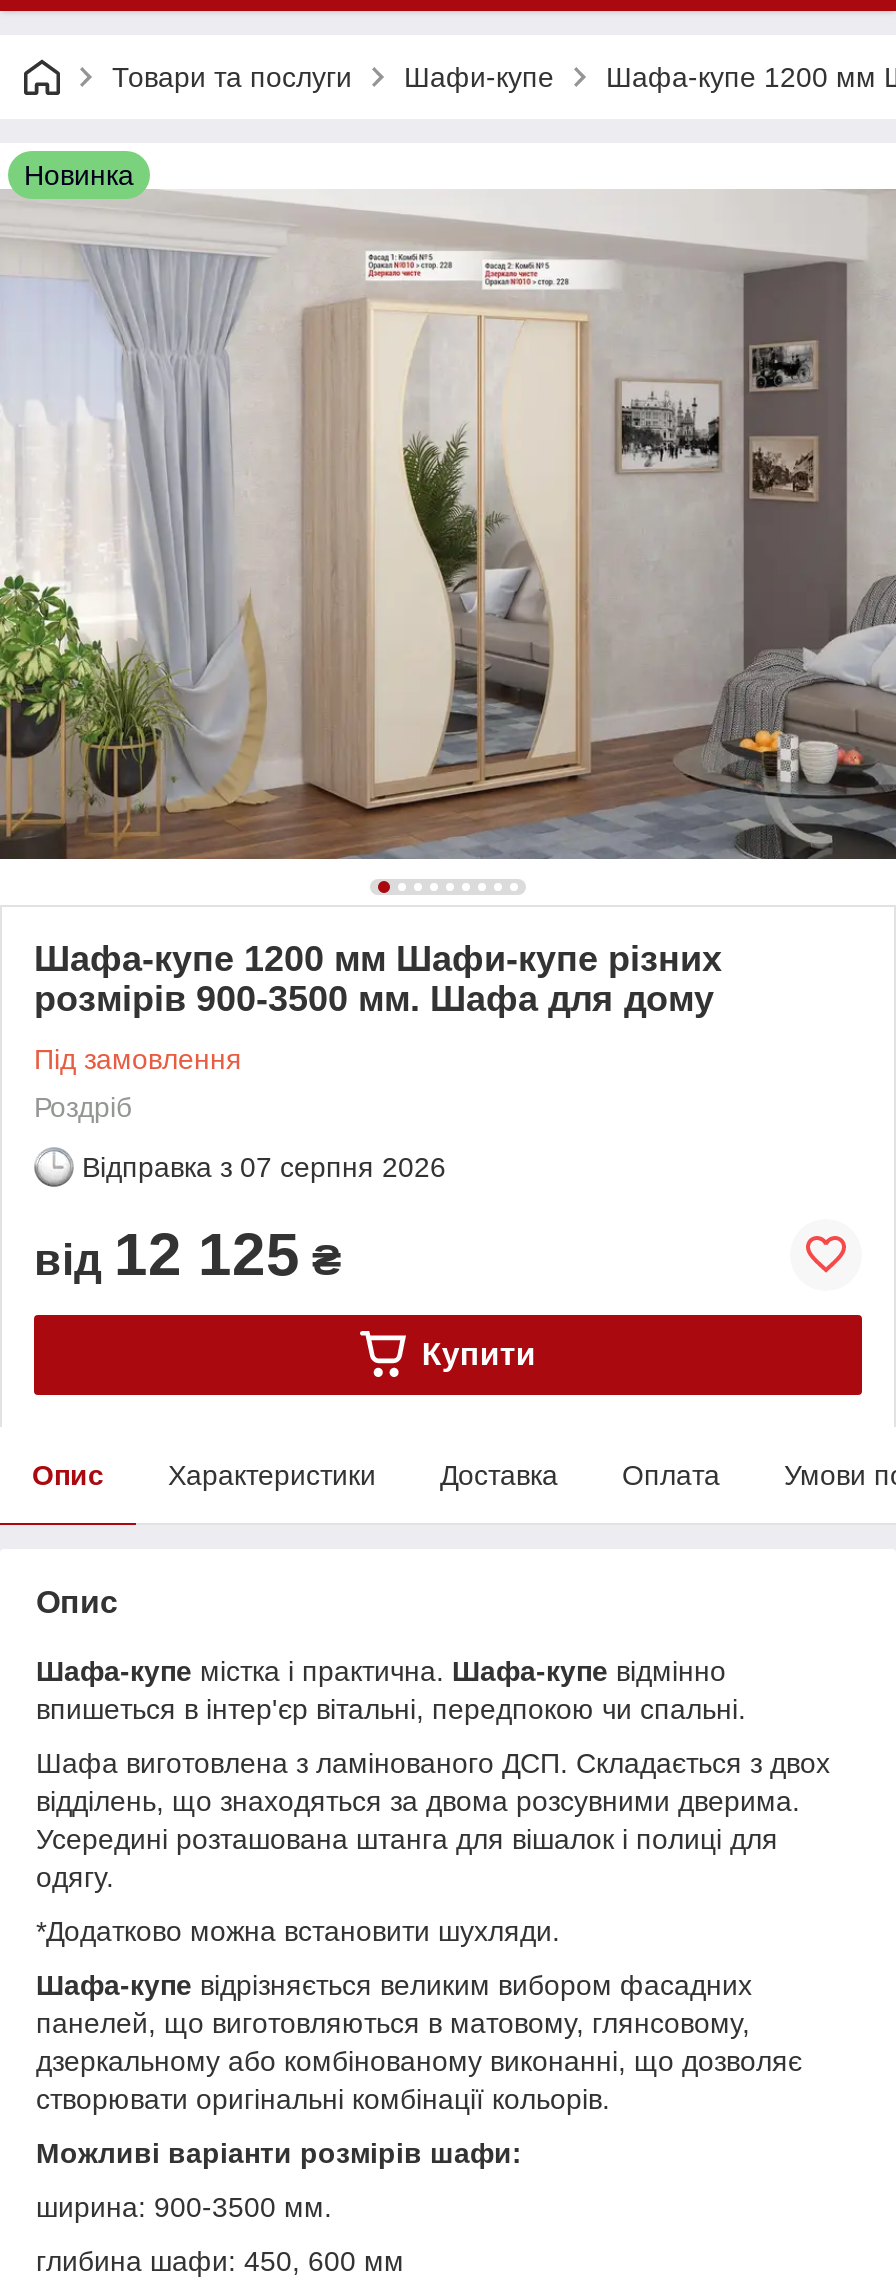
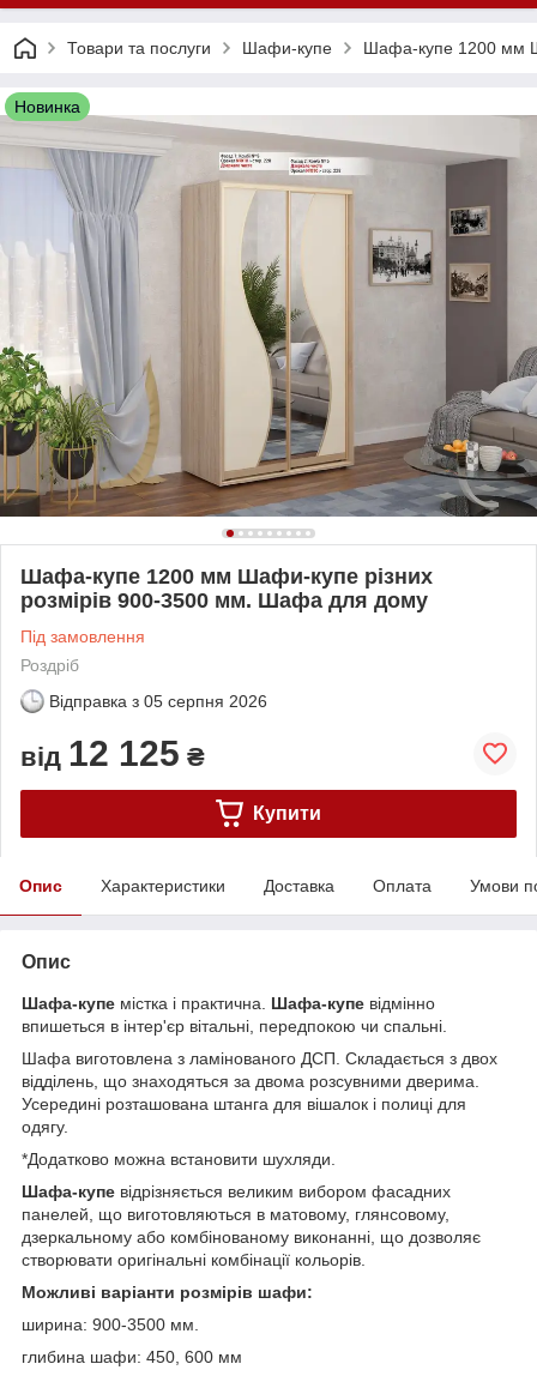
- Відправка з 07 серпня 2026
+ Відправка з 05 серпня 2026
